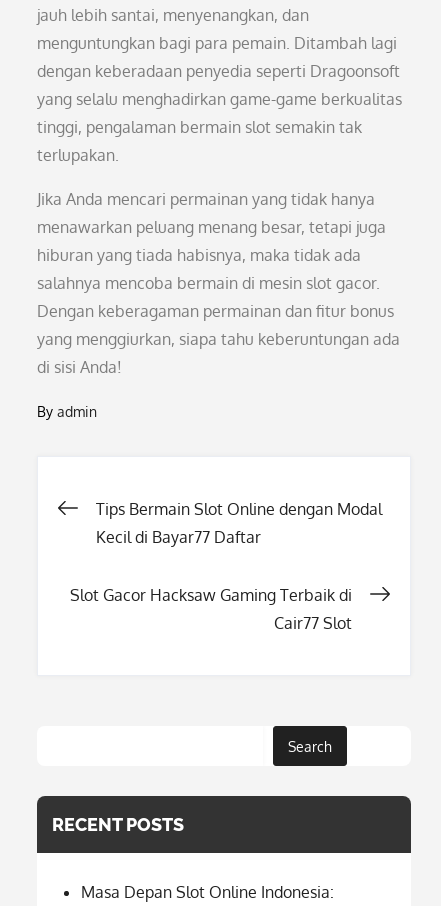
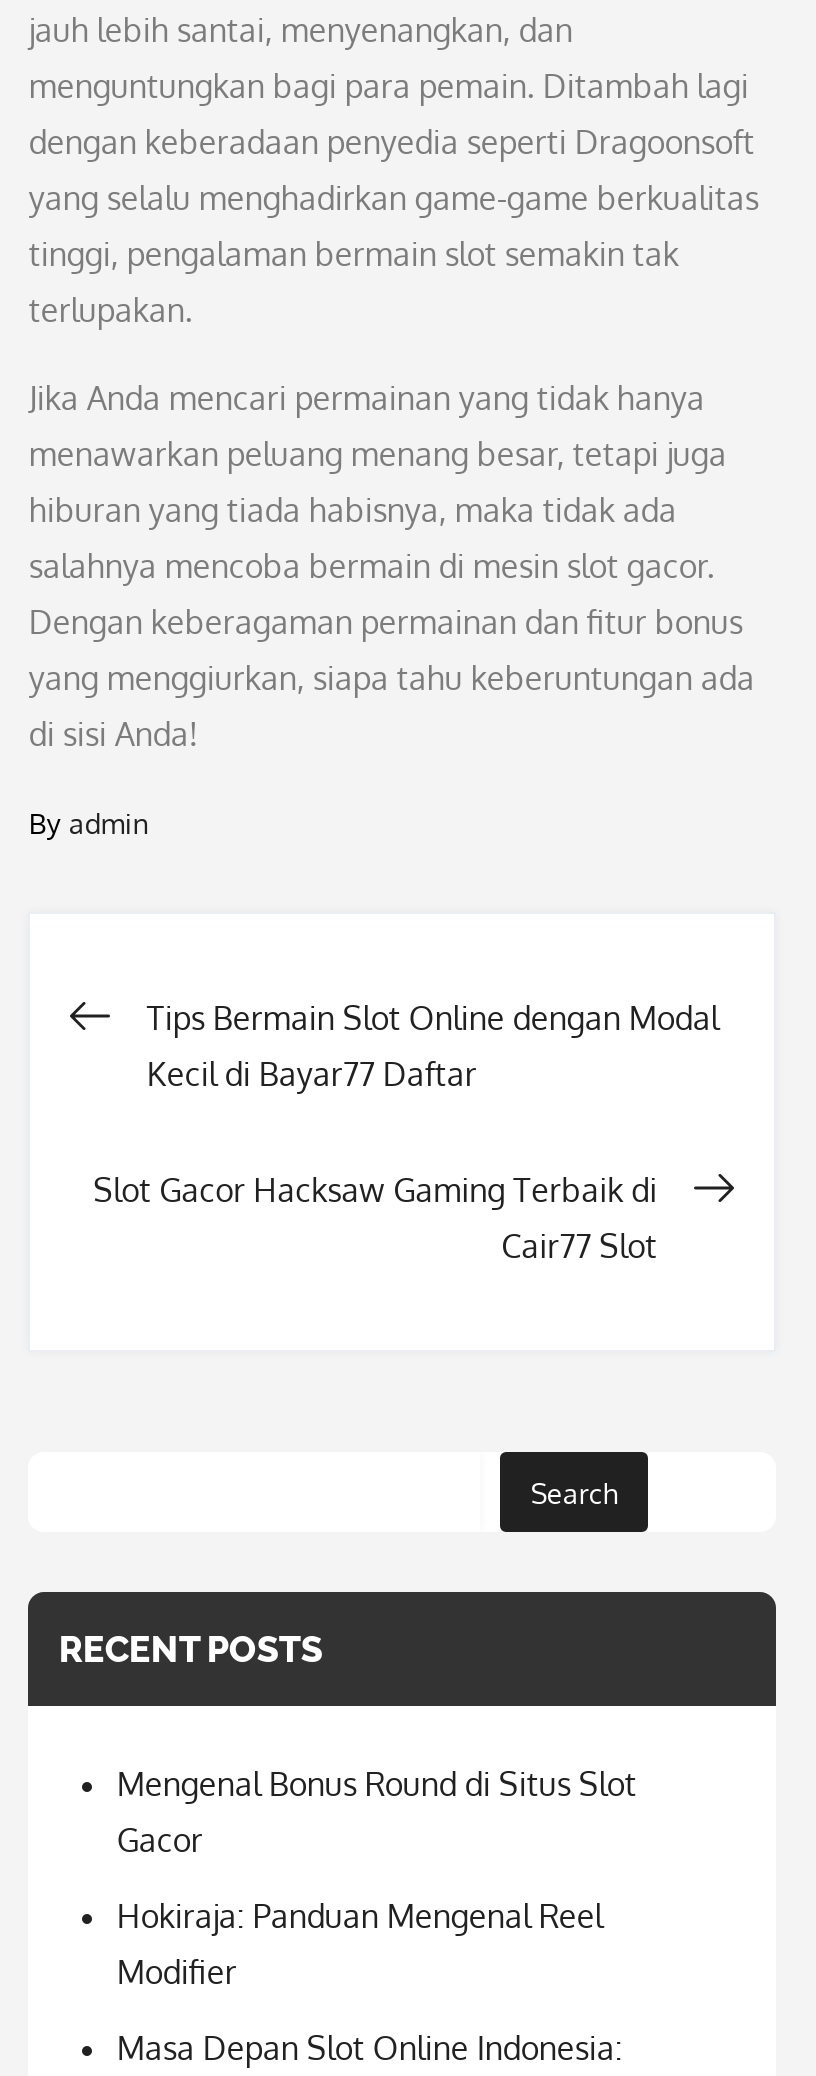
+ Mengenal Bonus Round di Situs Slot
+ Gacor
+ Hokiraja: Panduan Mengenal Reel
+ Modifier
